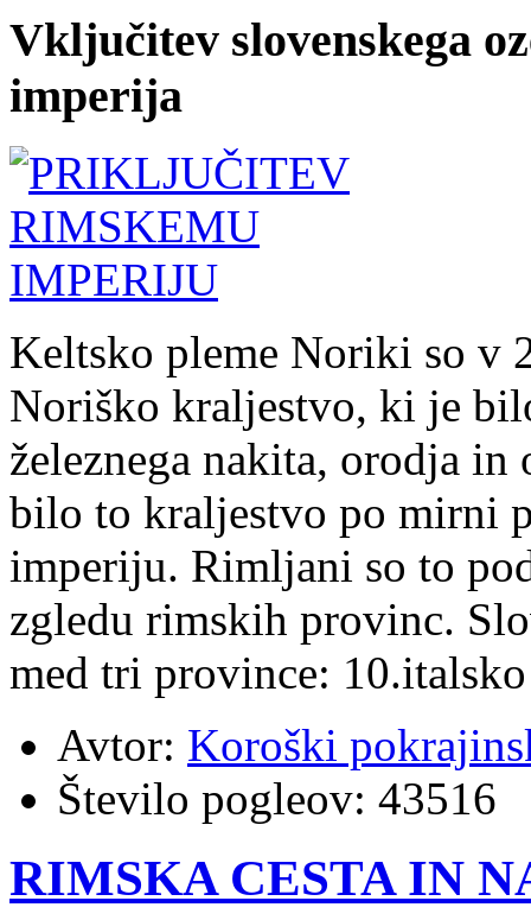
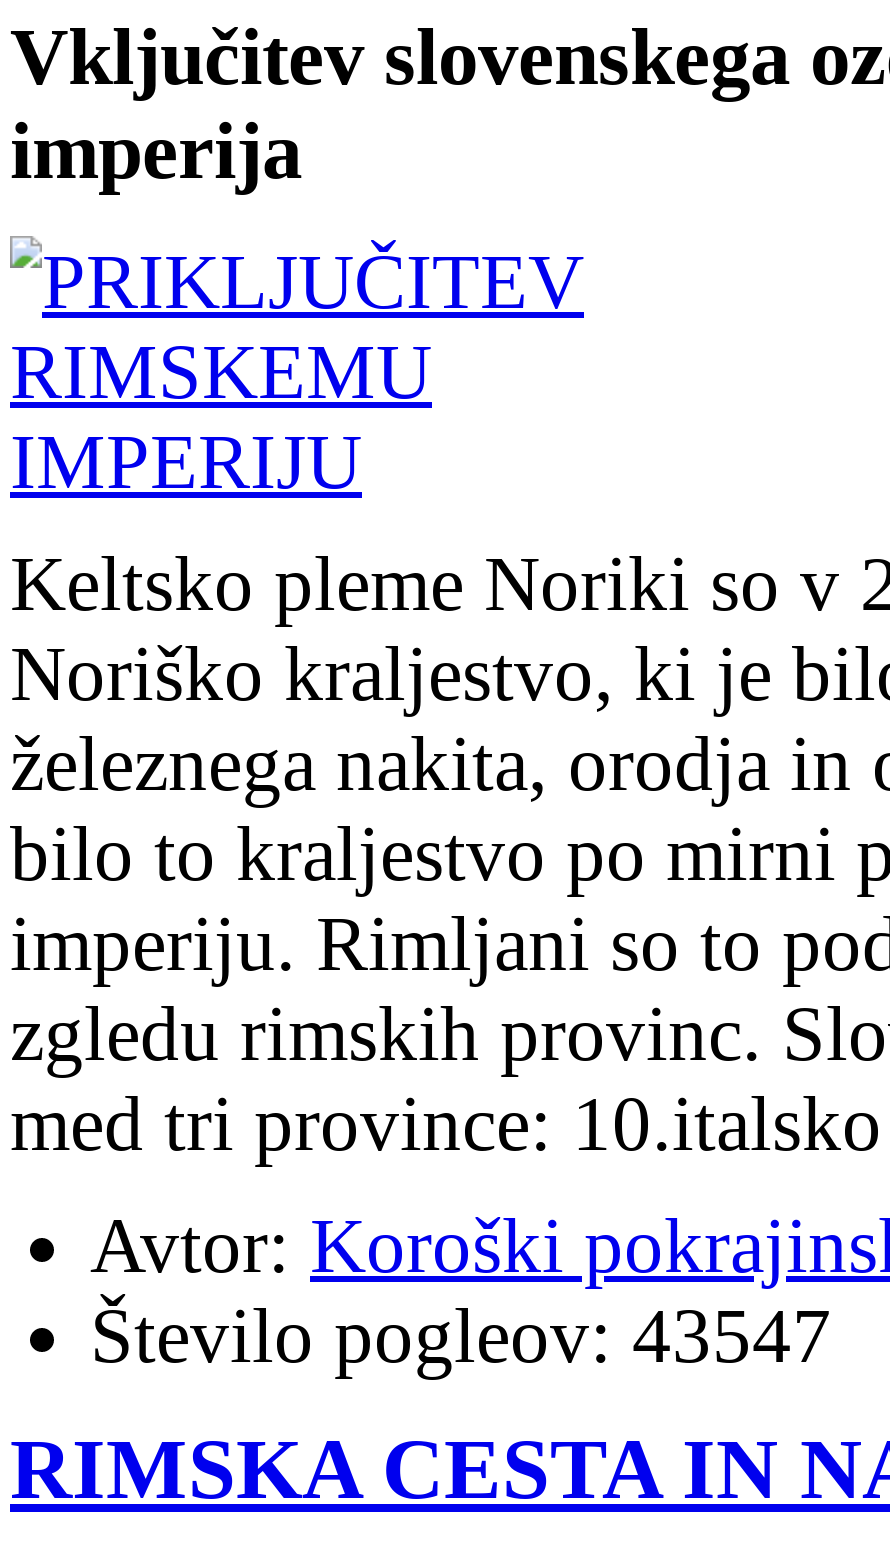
- Število pogleov: 43516
+ Število pogleov: 43547
